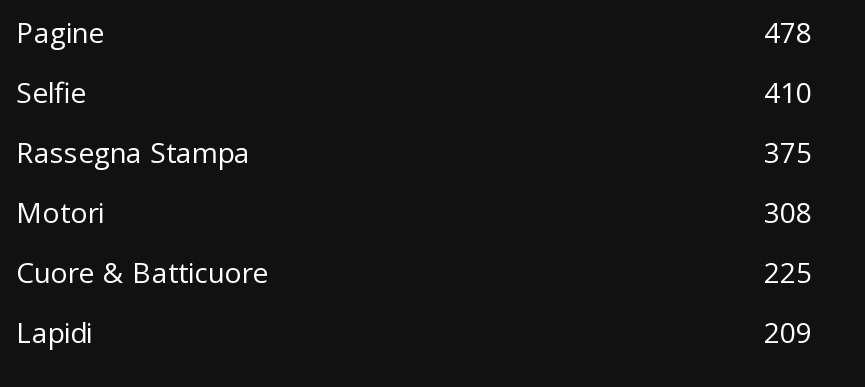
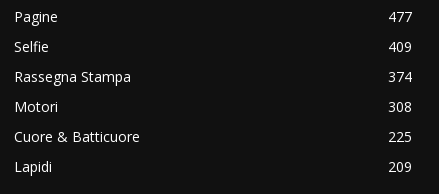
- 478
+ 477

- 410
+ 409

- 375
+ 374
